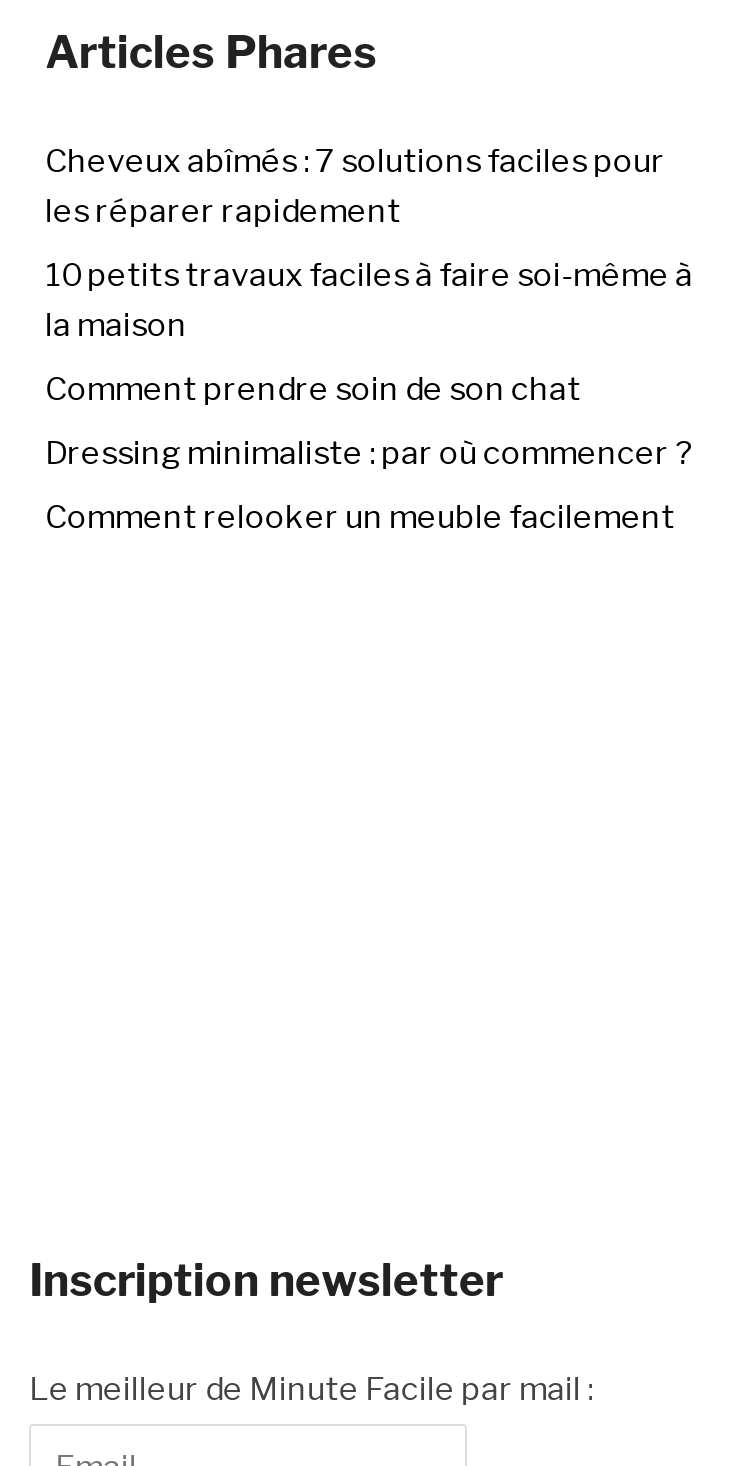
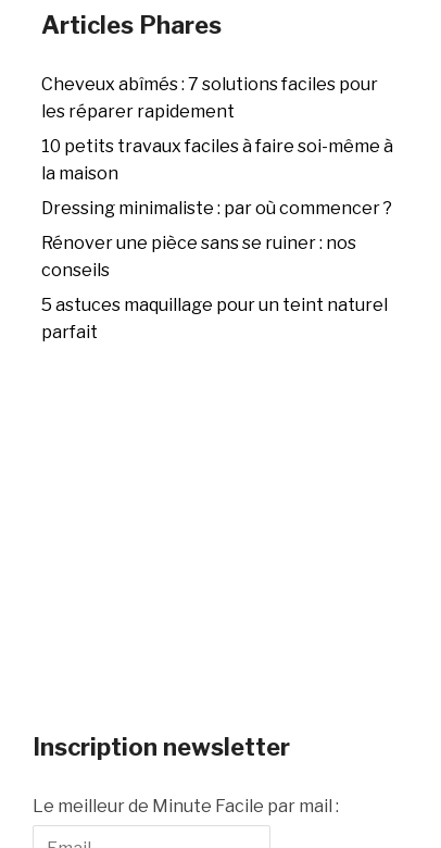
- Comment prendre soin de son chat

moved up: Dressing minimaliste : par où commencer ?

- Comment relooker un meuble facilement
+ Rénover une pièce sans se ruiner : nos
+ conseils
+ 5 astuces maquillage pour un teint naturel
+ parfait
